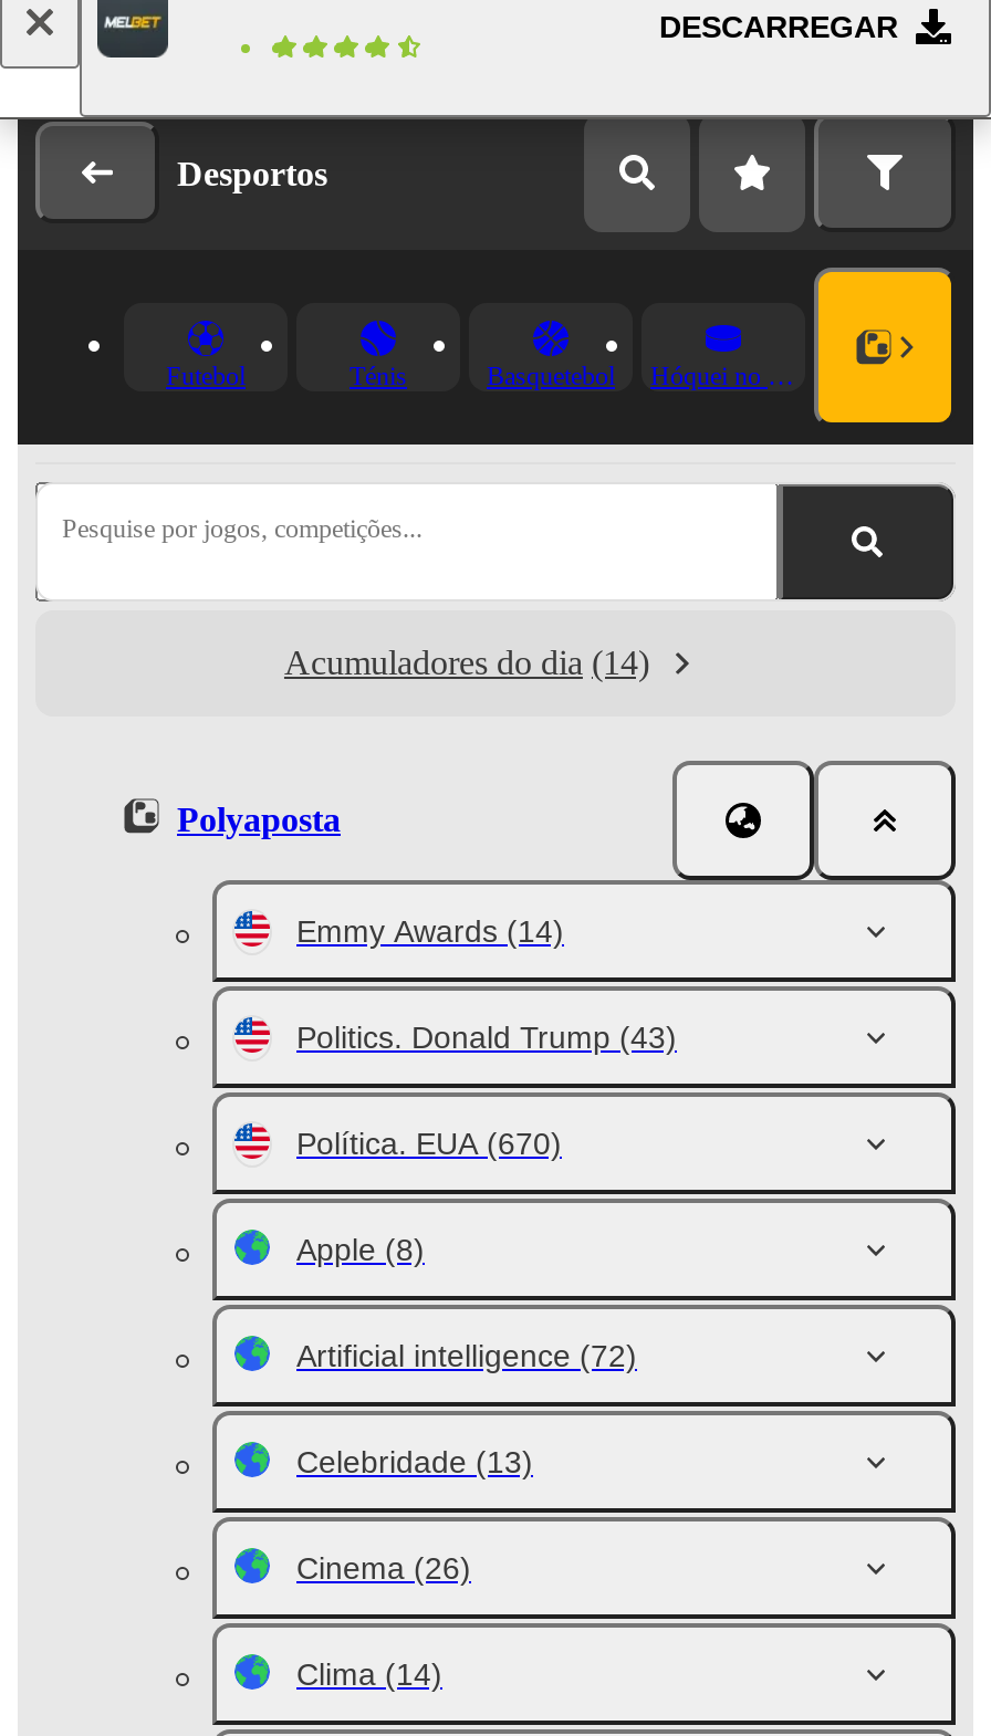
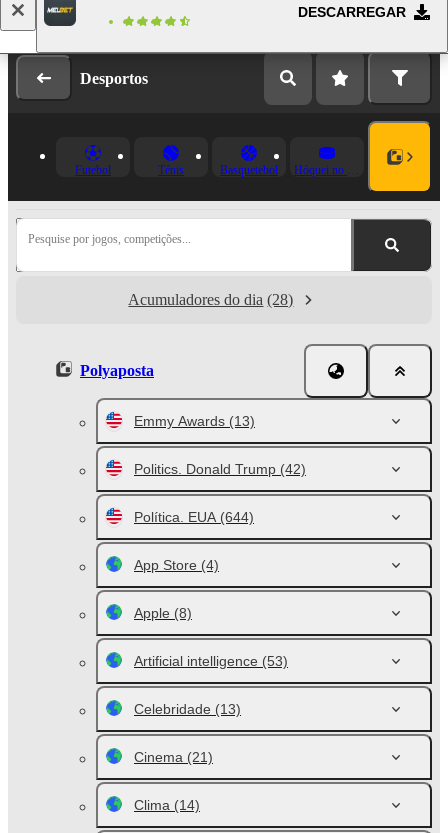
- Acumuladores do dia (14)
+ Acumuladores do dia (28)

- Emmy Awards (14)
- Politics. Donald Trump (43)
- Política. EUA (670)
+ Emmy Awards (13)
+ Politics. Donald Trump (42)
+ Política. EUA (644)
+ App Store (4)

- Artificial intelligence (72)
+ Artificial intelligence (53)

- Cinema (26)
+ Cinema (21)
